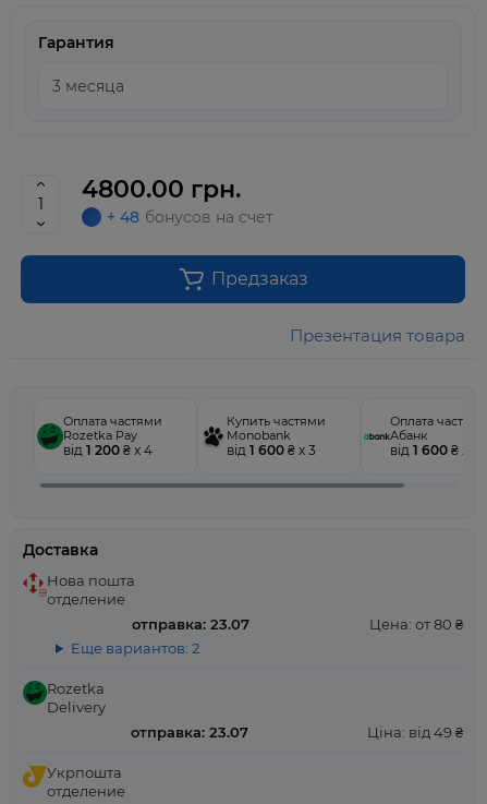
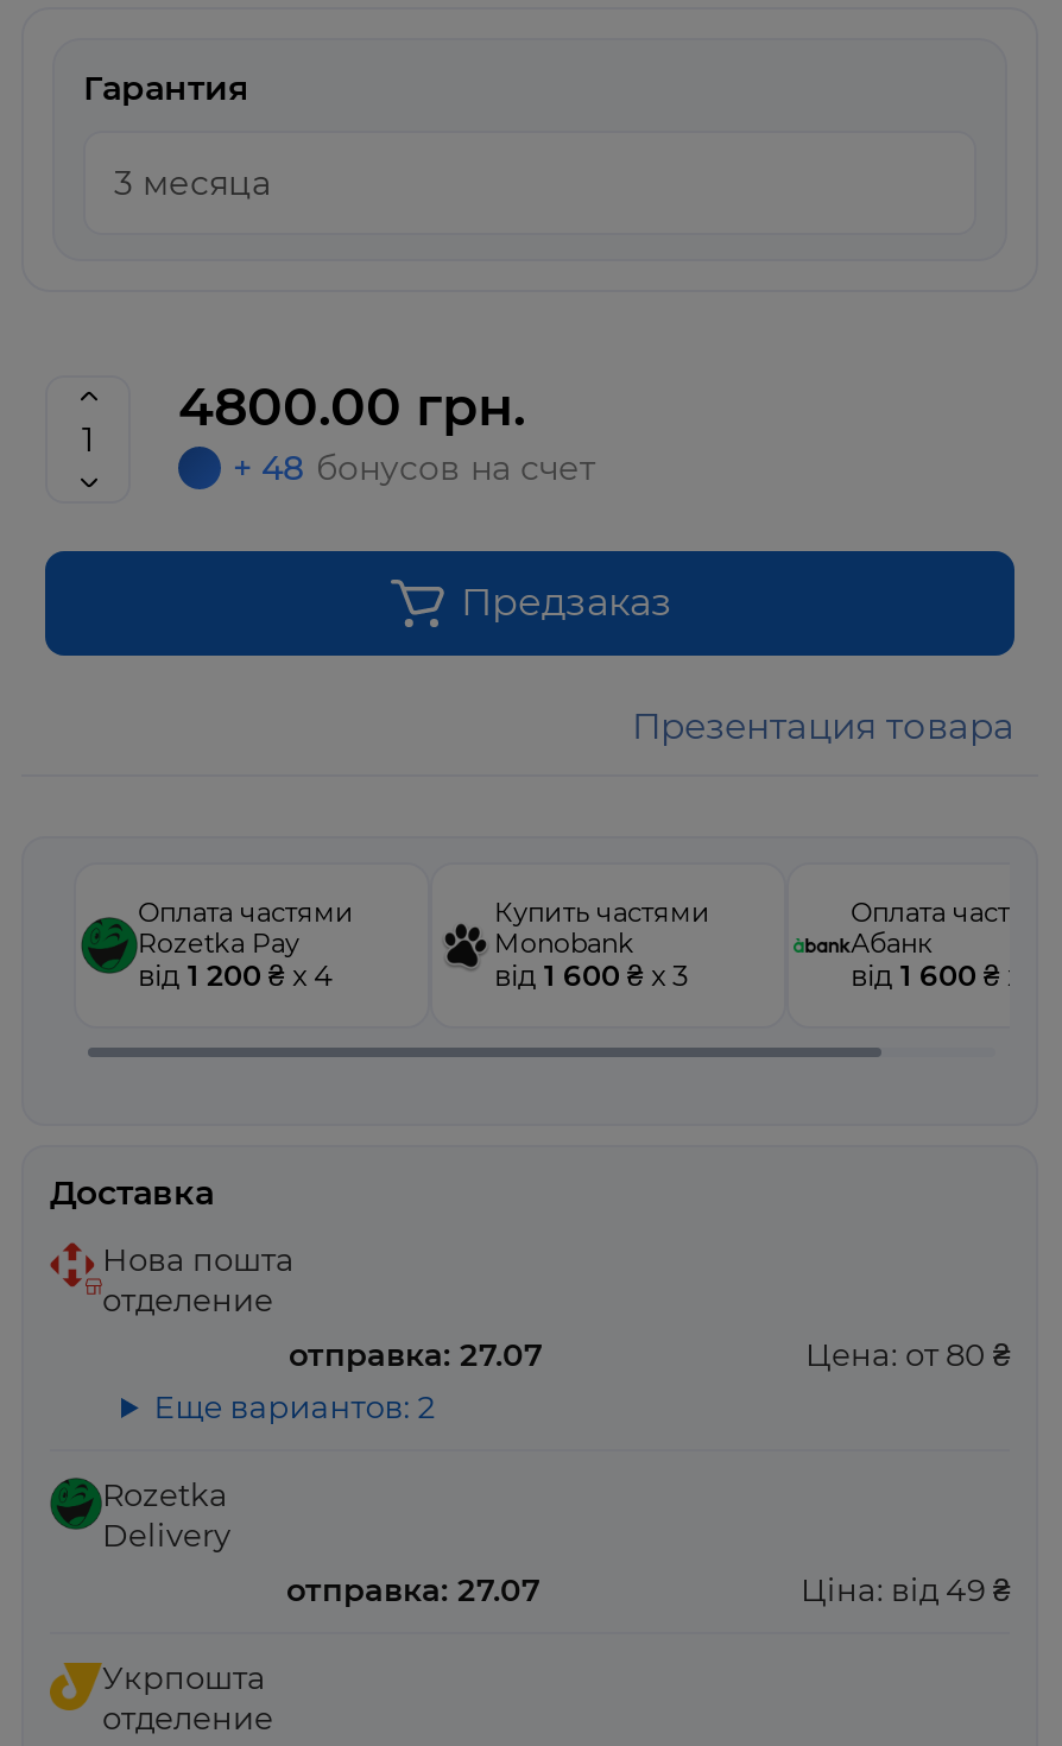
- отправка: 23.07
+ отправка: 27.07

- отправка: 23.07
+ отправка: 27.07
